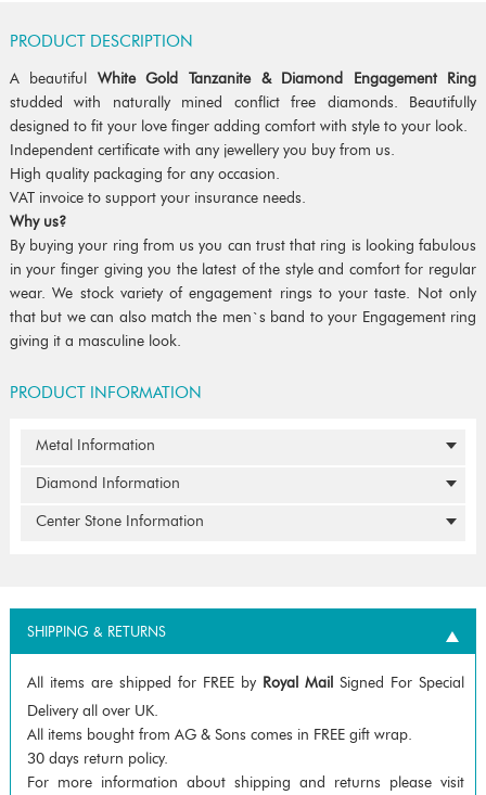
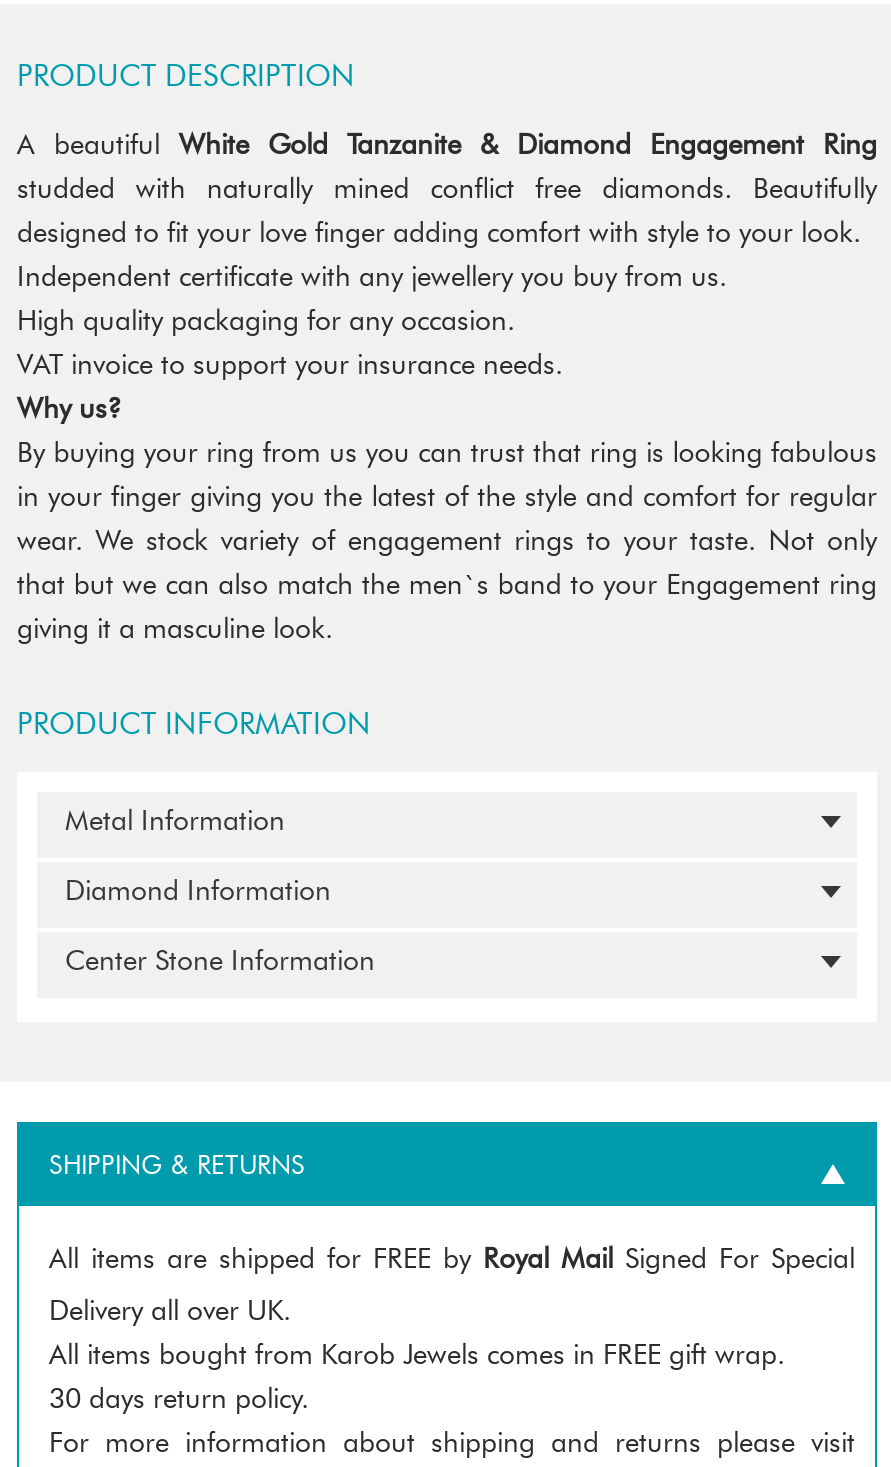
- All items bought from AG & Sons comes in FREE gift wrap.
+ All items bought from Karob Jewels comes in FREE gift wrap.
